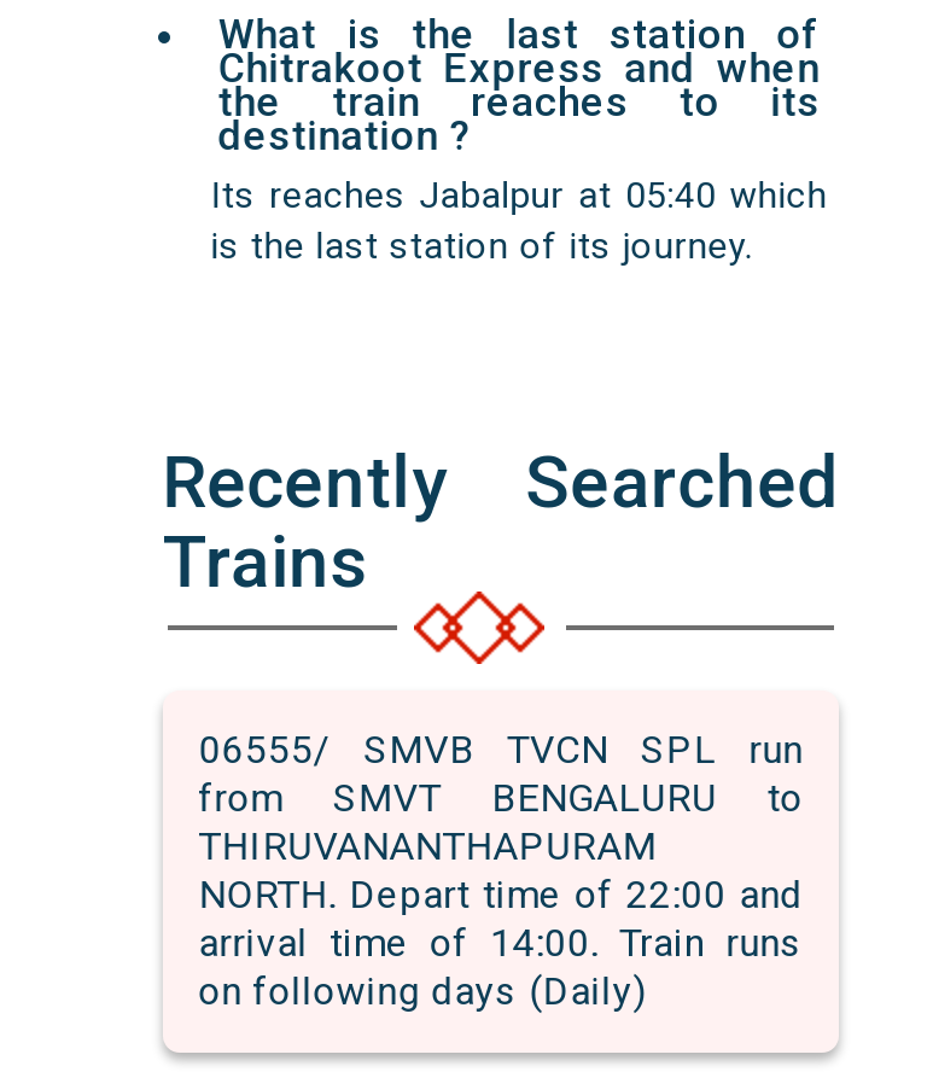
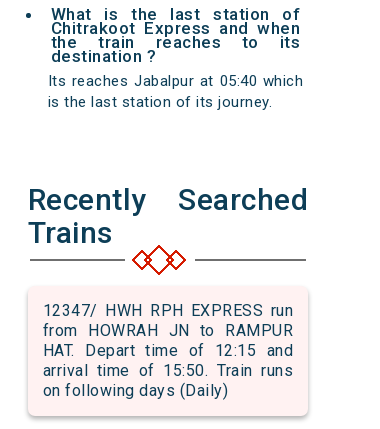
- 06555/ SMVB TVCN SPL run
- from SMVT BENGALURU to
- THIRUVANANTHAPURAM
- NORTH. Depart time of 22:00 and
- arrival time of 14:00. Train runs
+ 12347/ HWH RPH EXPRESS run
+ from HOWRAH JN to RAMPUR
+ HAT. Depart time of 12:15 and
+ arrival time of 15:50. Train runs
